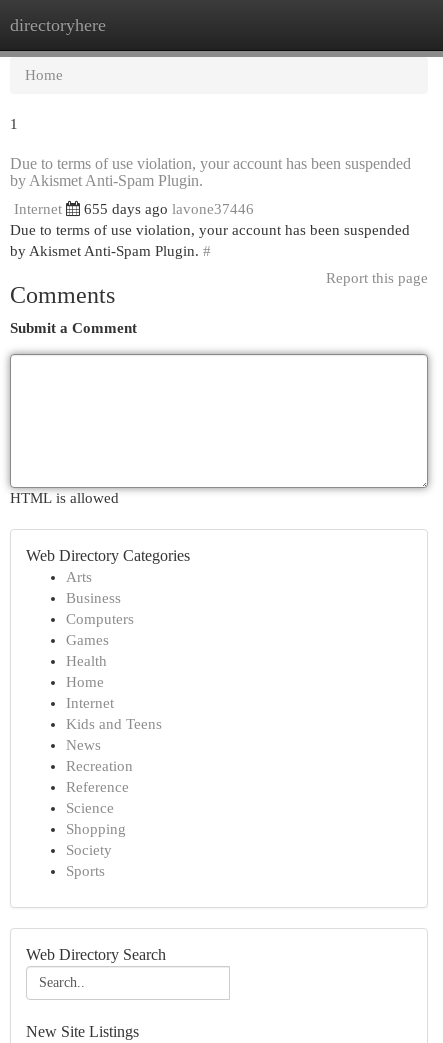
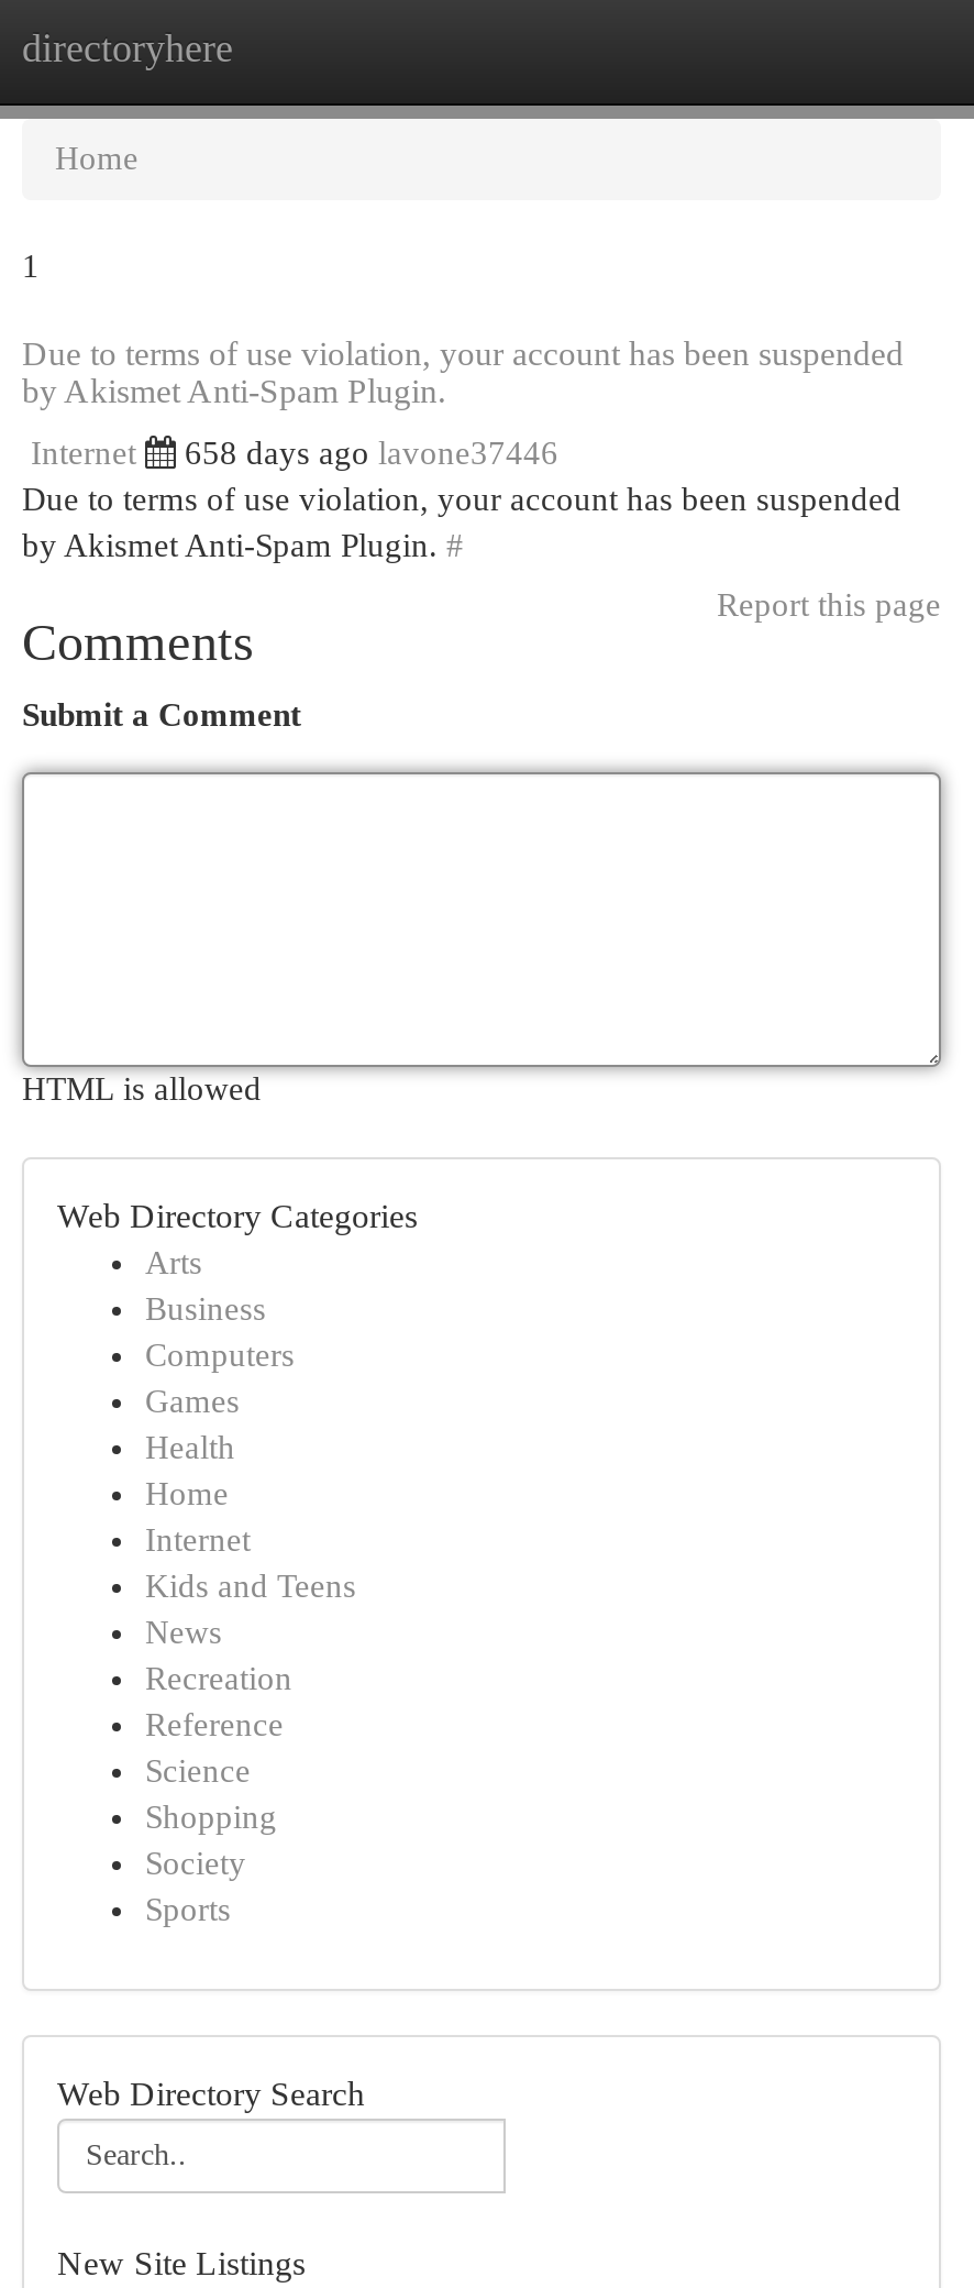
- 655 days ago lavone37446
+ 658 days ago lavone37446
